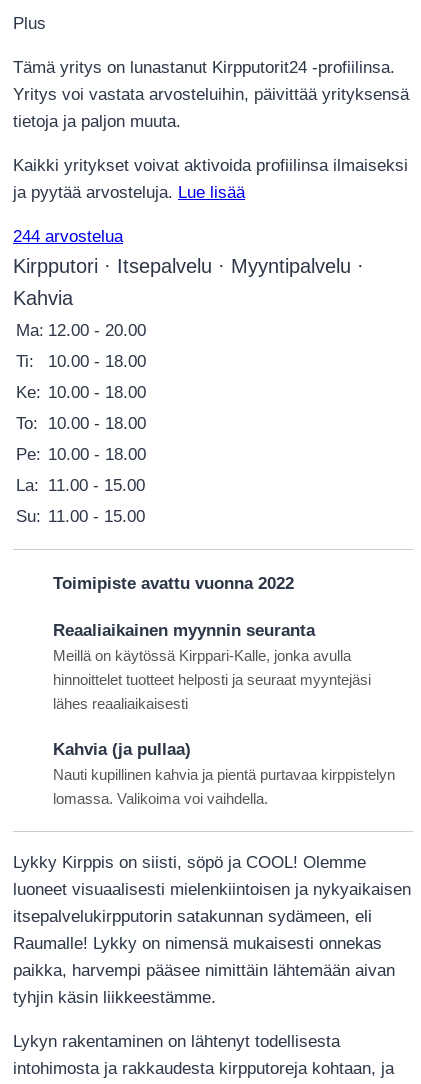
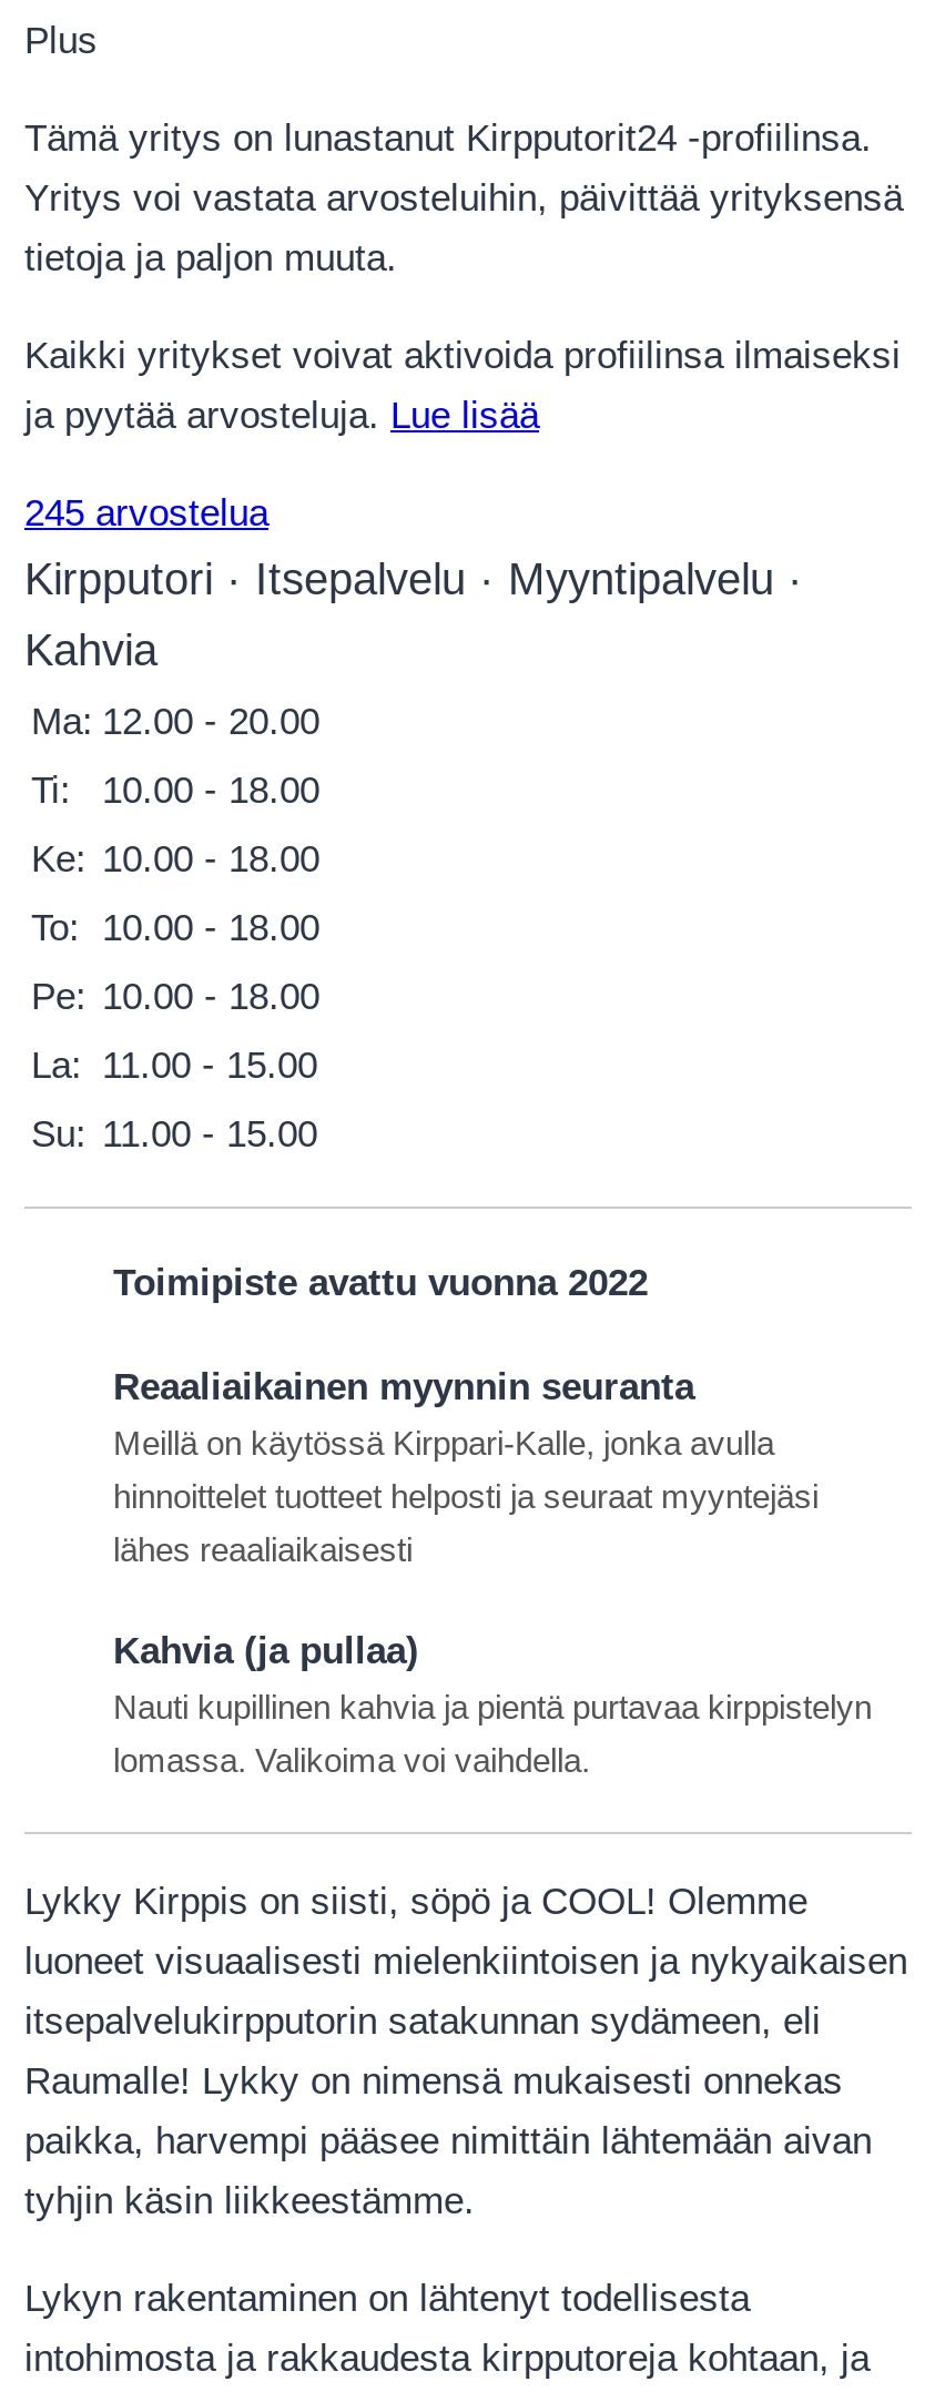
- 244 arvostelua
+ 245 arvostelua
